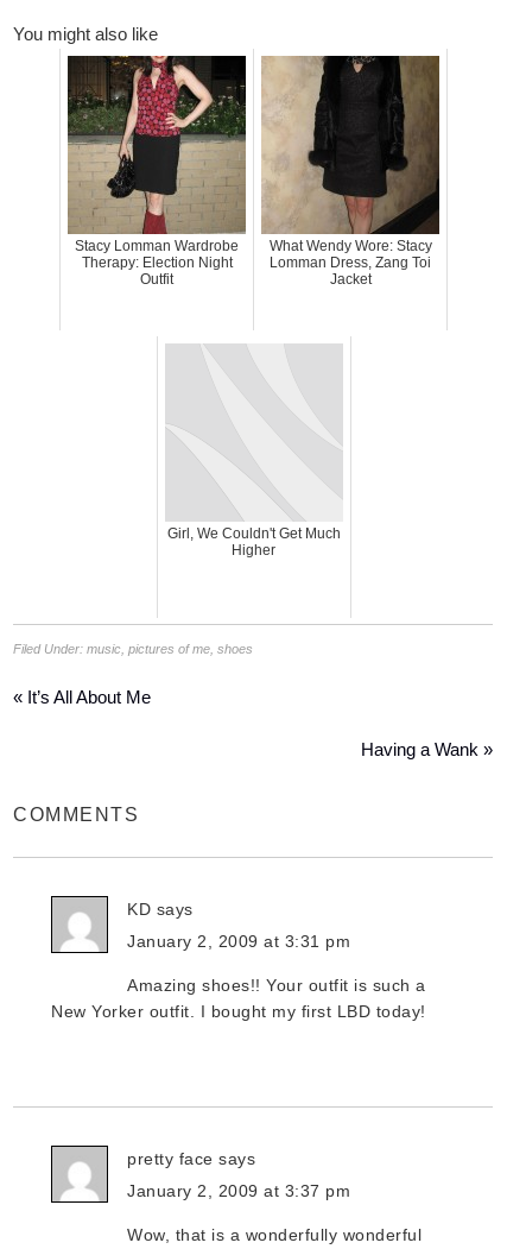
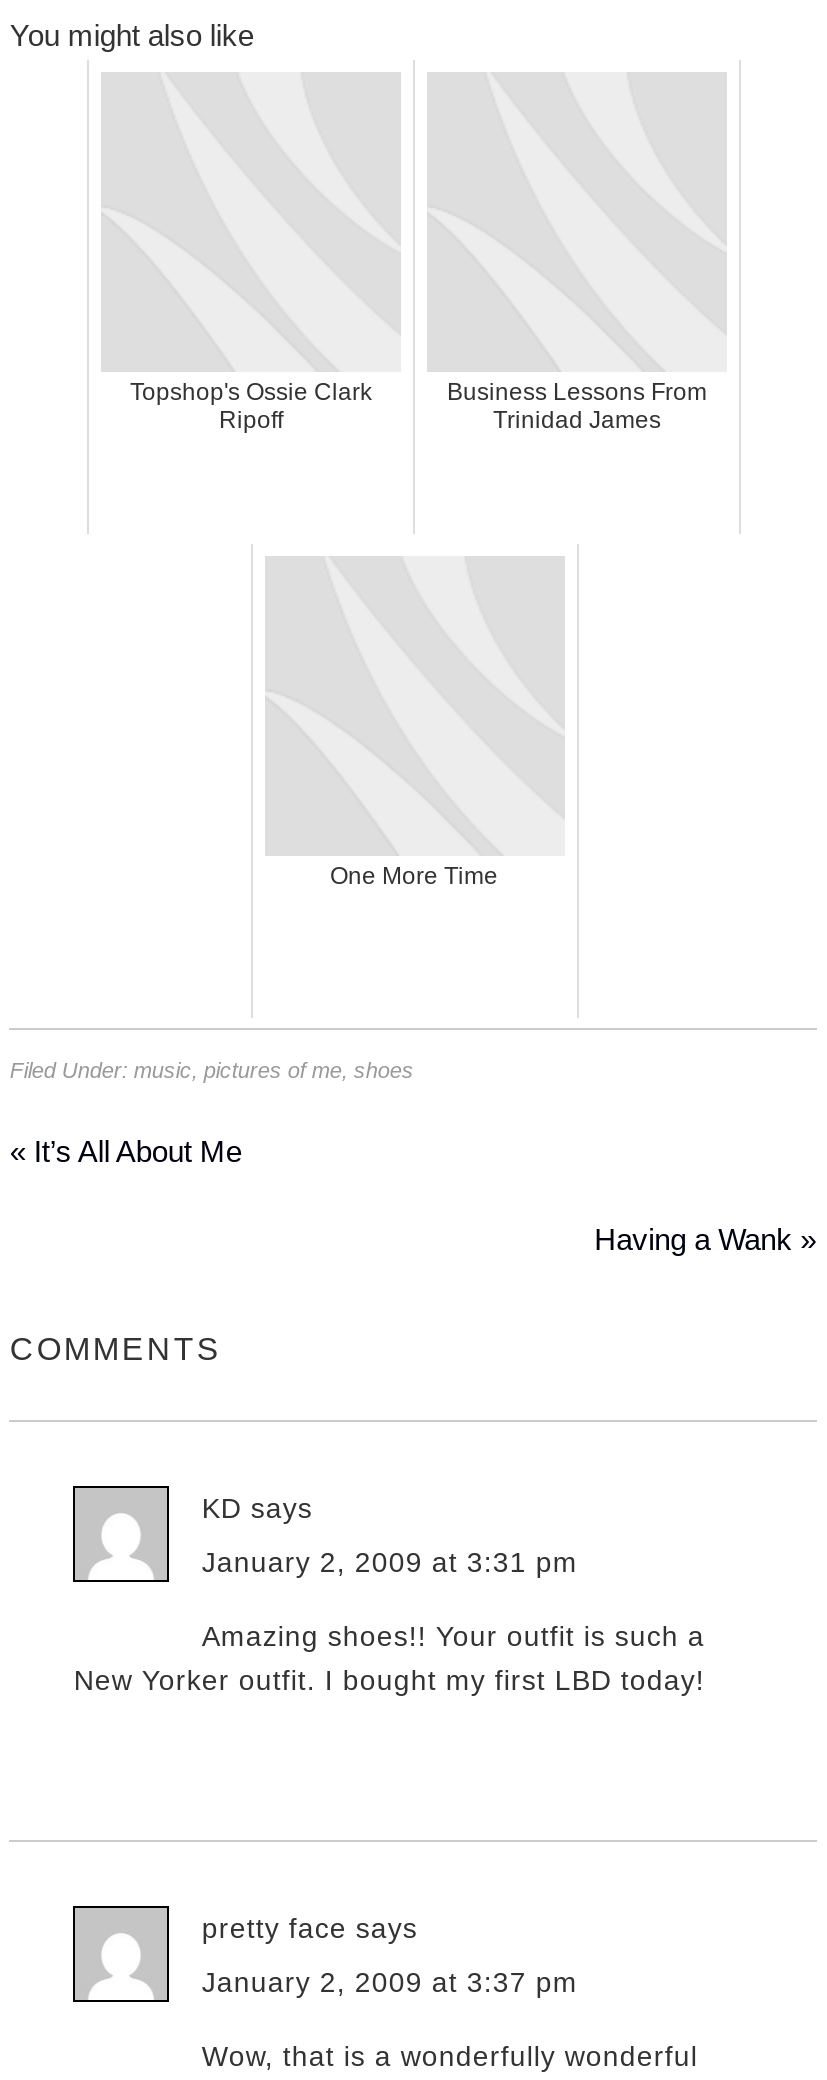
- [image]

- [image]

- Stacy Lomman Wardrobe
- Therapy: Election Night
- Outfit
+ Topshop's Ossie Clark
+ Ripoff

- What Wendy Wore: Stacy
- Lomman Dress, Zang Toi
- Jacket
+ Business Lessons From
+ Trinidad James

- Girl, We Couldn't Get Much
- Higher
+ One More Time
